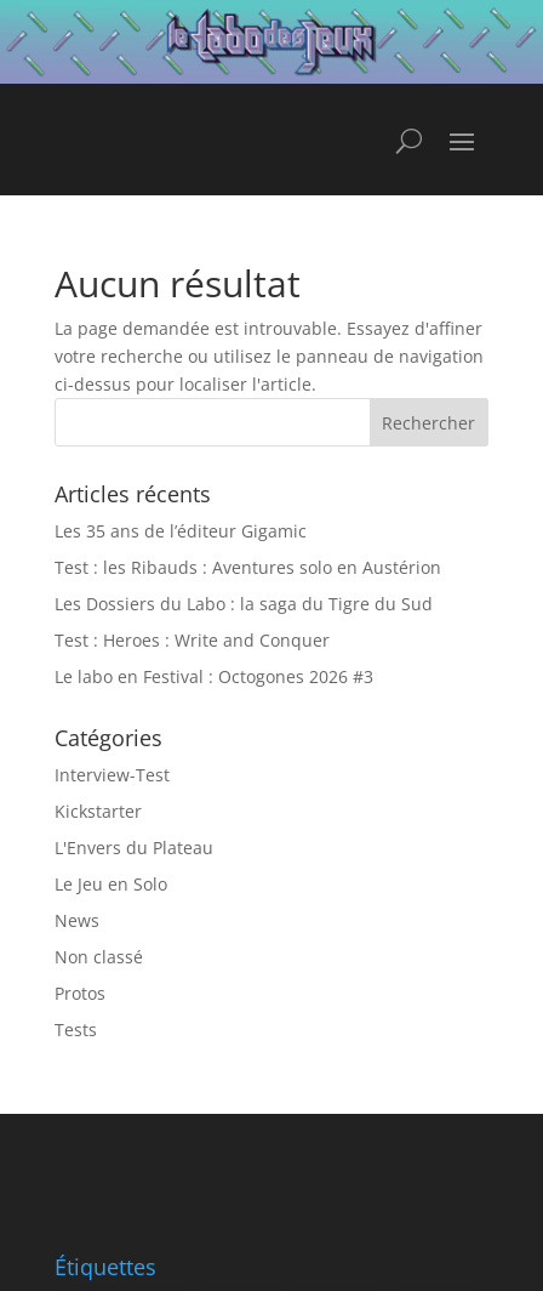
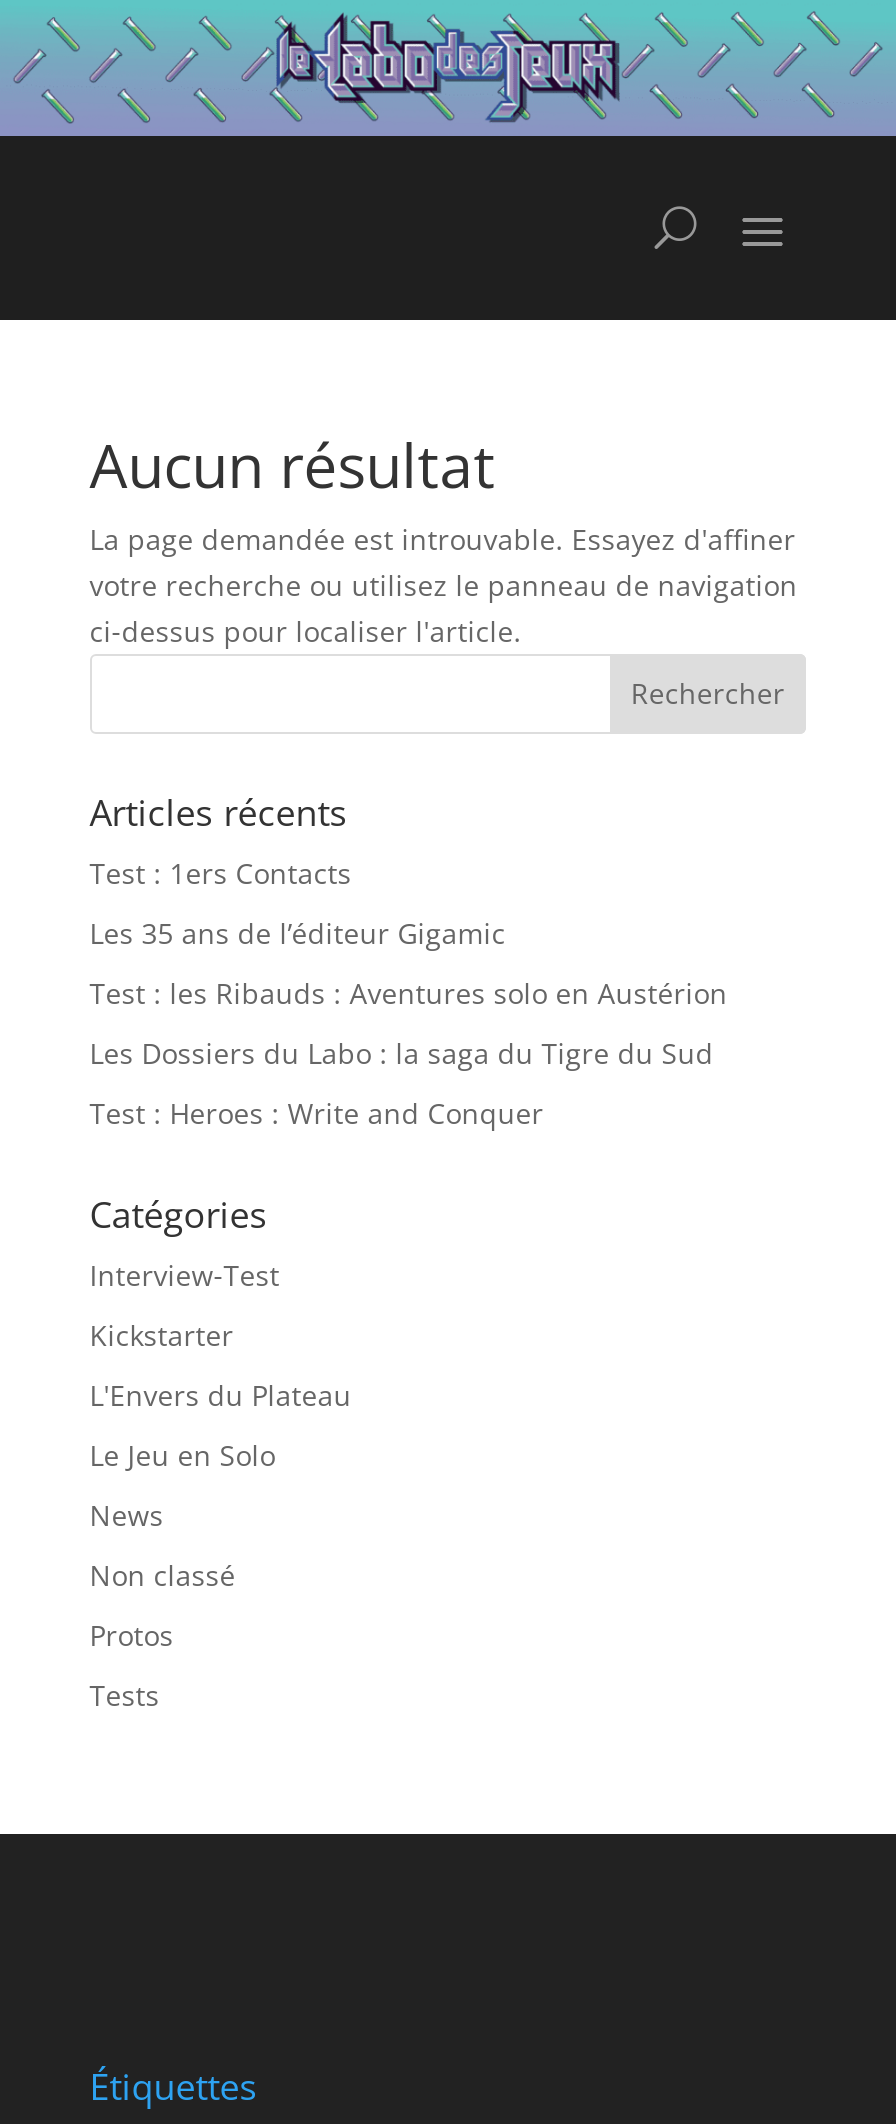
+ Test : 1ers Contacts

moved down: Les 35 ans de l’éditeur Gigamic | Test : les Ribauds : Aventures solo en Austérion | Les Dossiers du Labo : la saga du Tigre du Sud | Test : Heroes : Write and Conquer

- Le labo en Festival : Octogones 2026 #3
